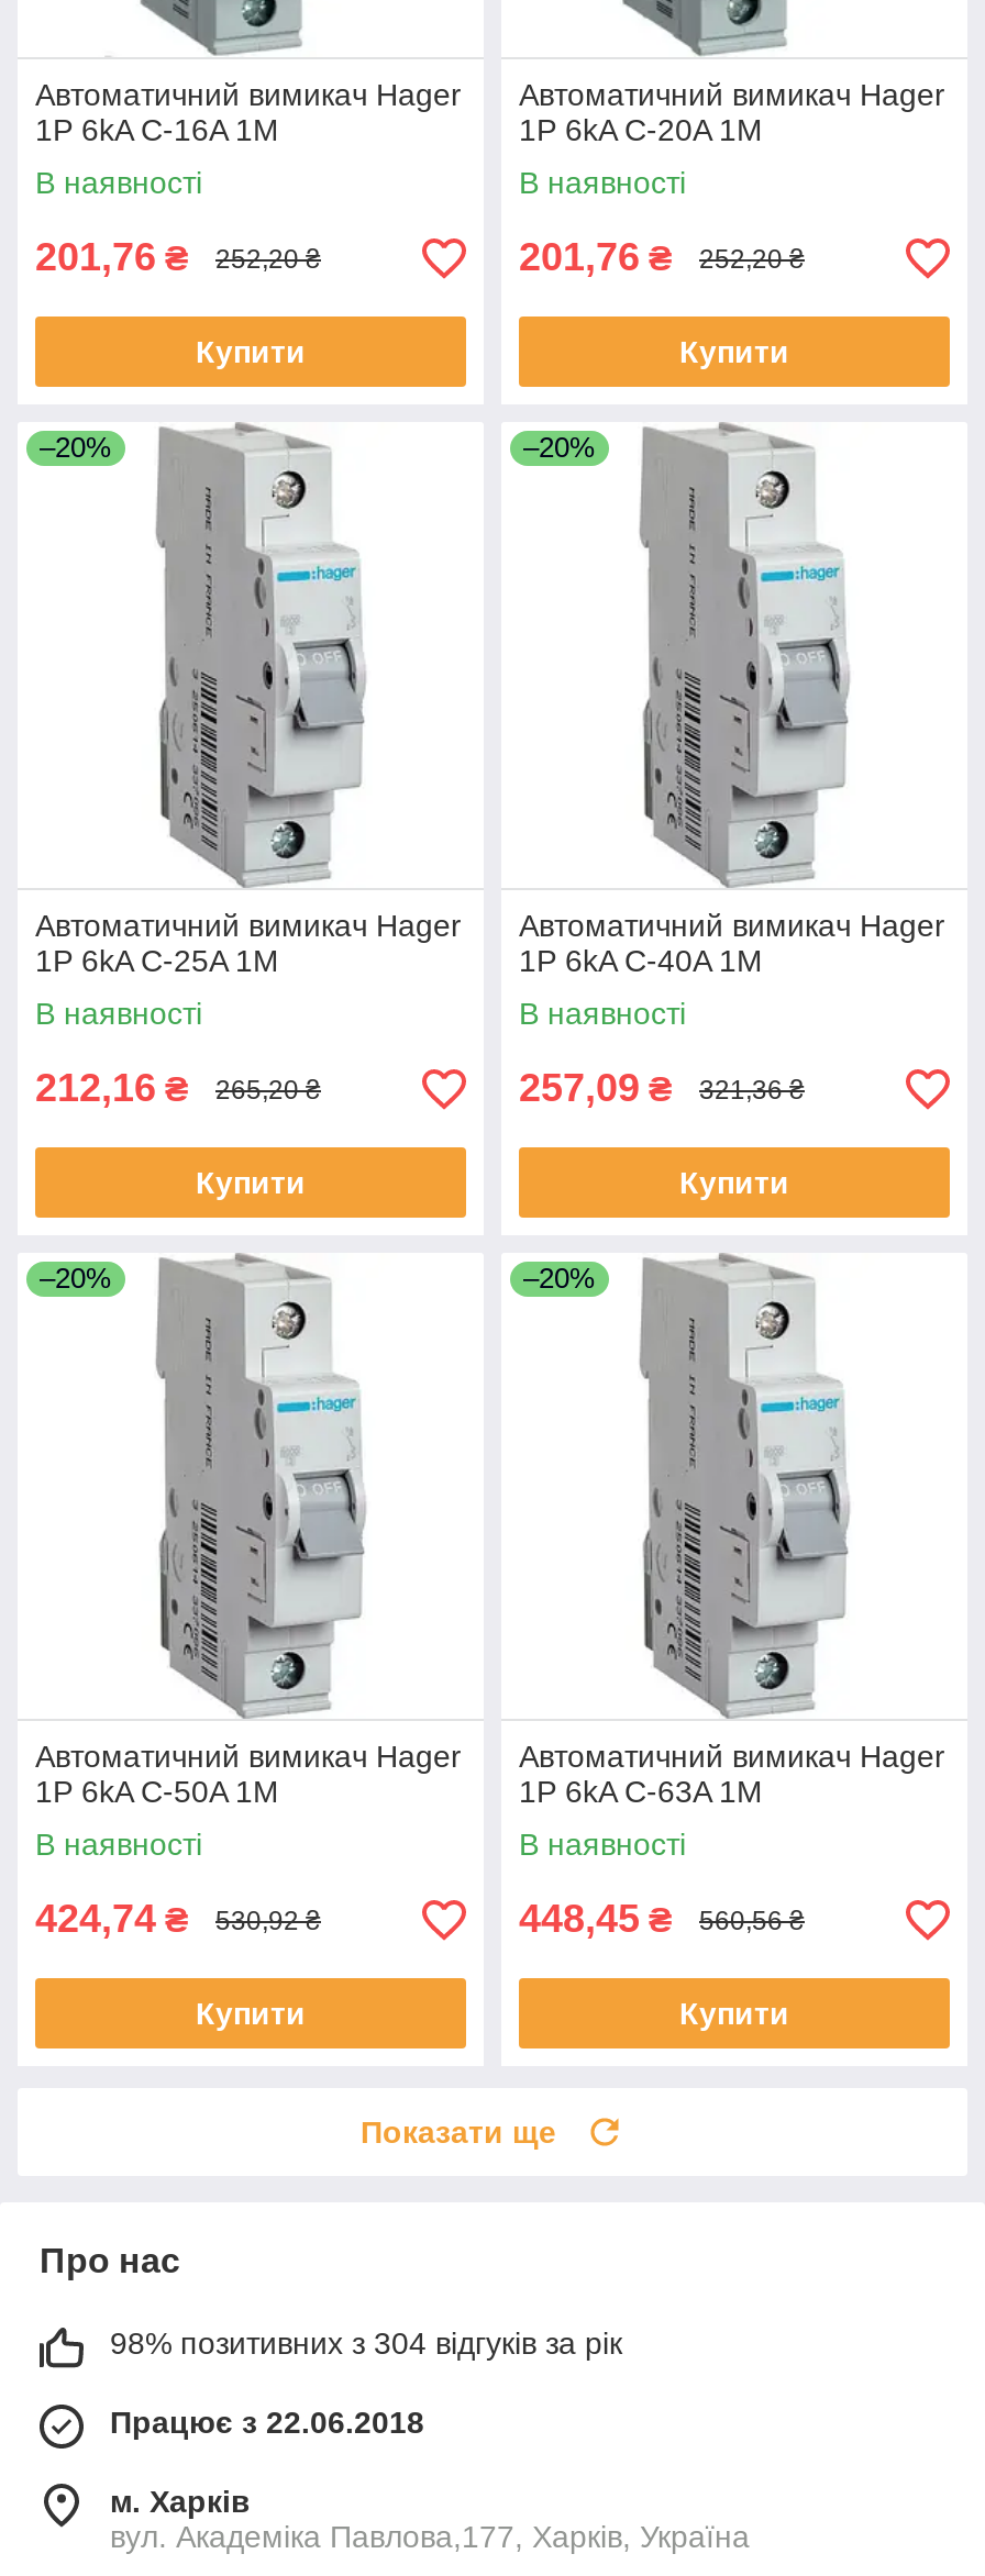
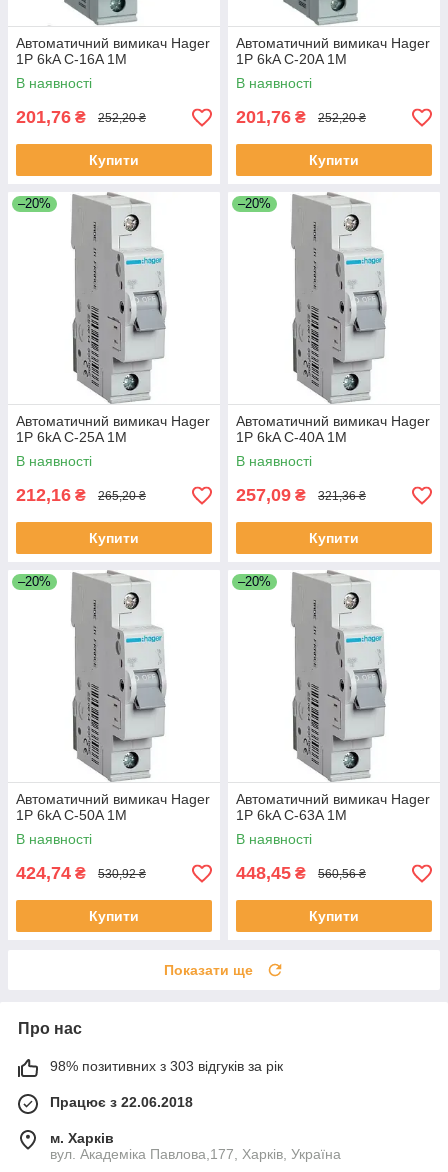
- 98% позитивних з 304 відгуків за рік
+ 98% позитивних з 303 відгуків за рік
